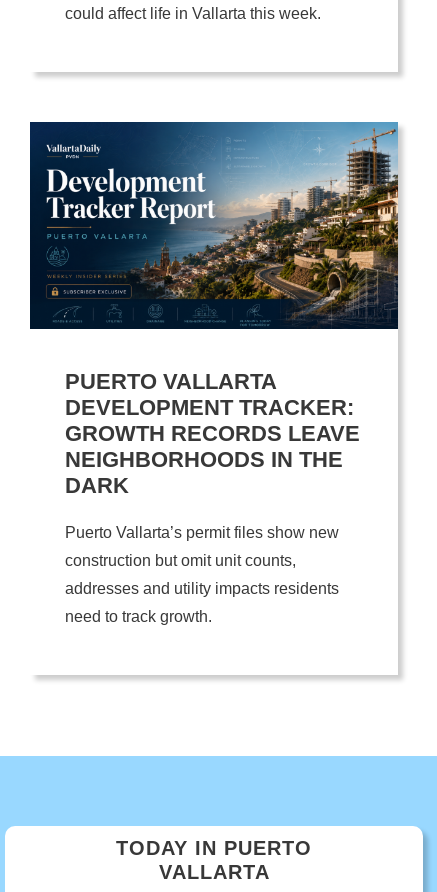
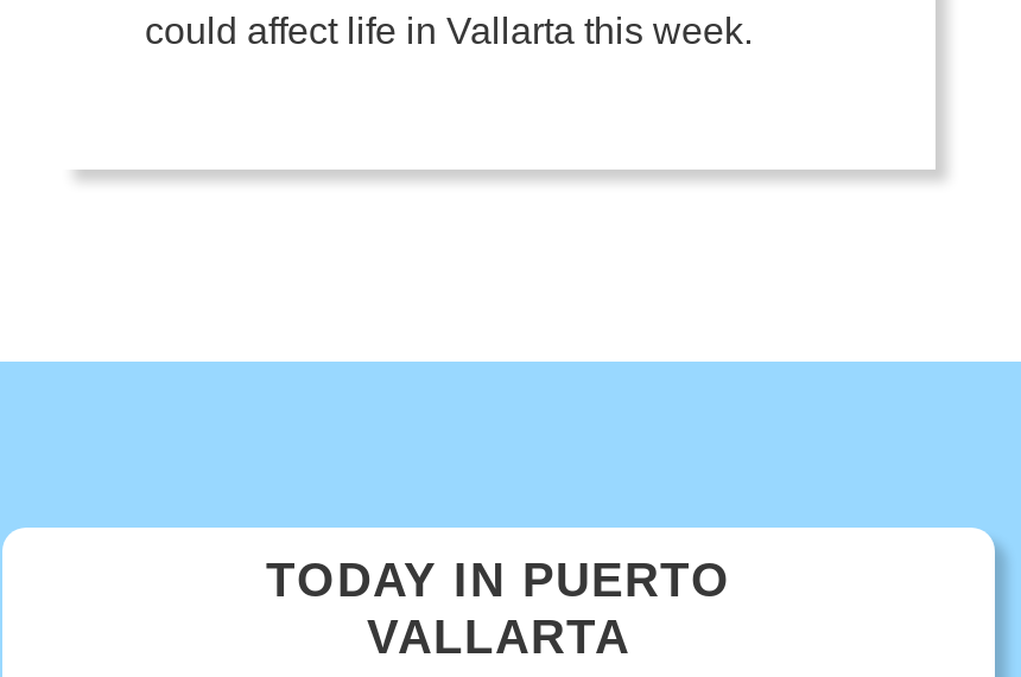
- [image]
- PUERTO VALLARTA
- DEVELOPMENT TRACKER:
- GROWTH RECORDS LEAVE
- NEIGHBORHOODS IN THE
- DARK
- Puerto Vallarta’s permit files show new
- construction but omit unit counts,
- addresses and utility impacts residents
- need to track growth.
